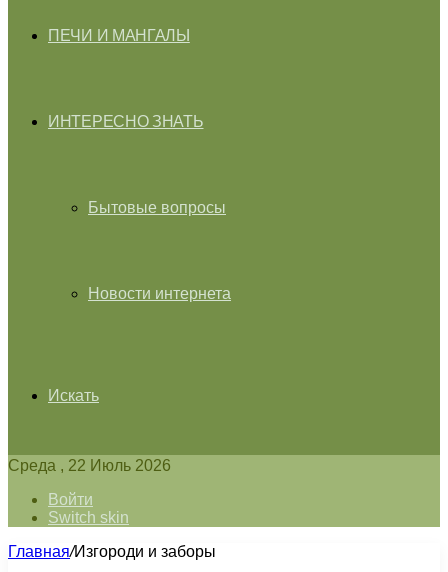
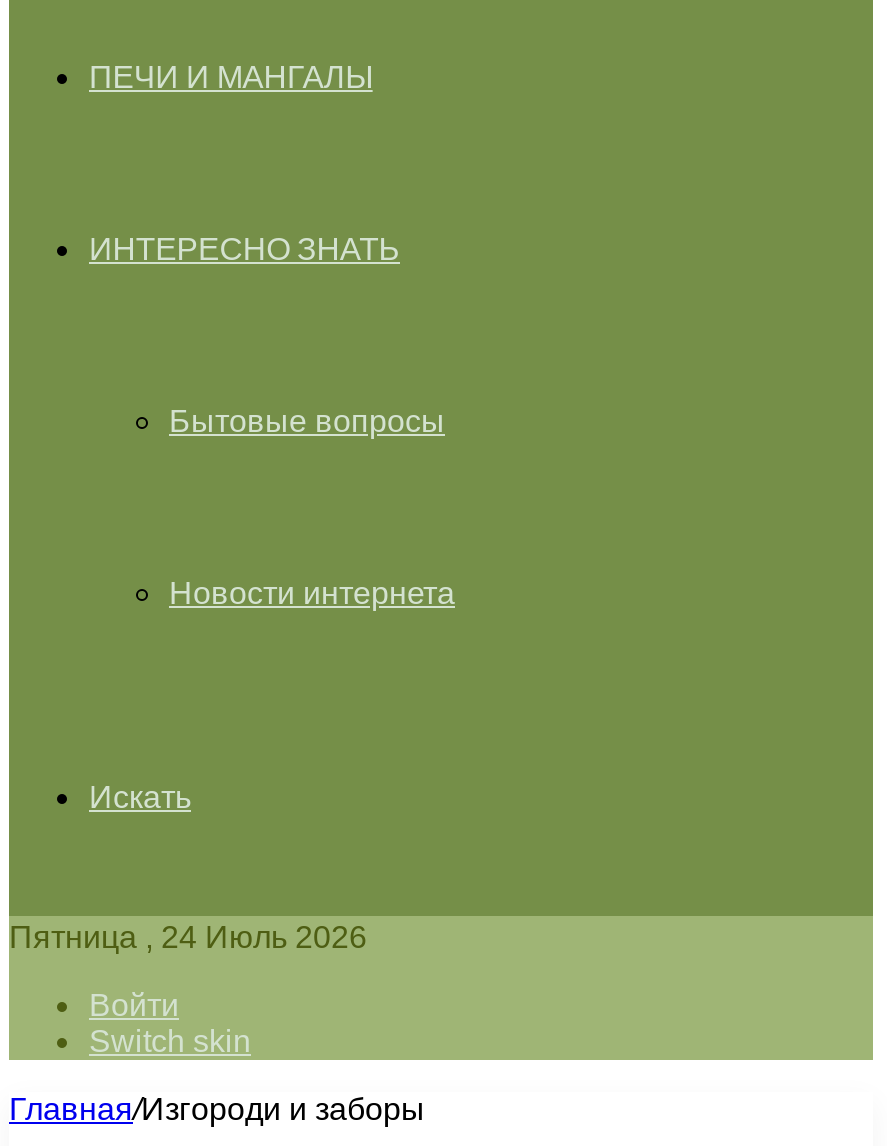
- Среда , 22 Июль 2026
+ Пятница , 24 Июль 2026
